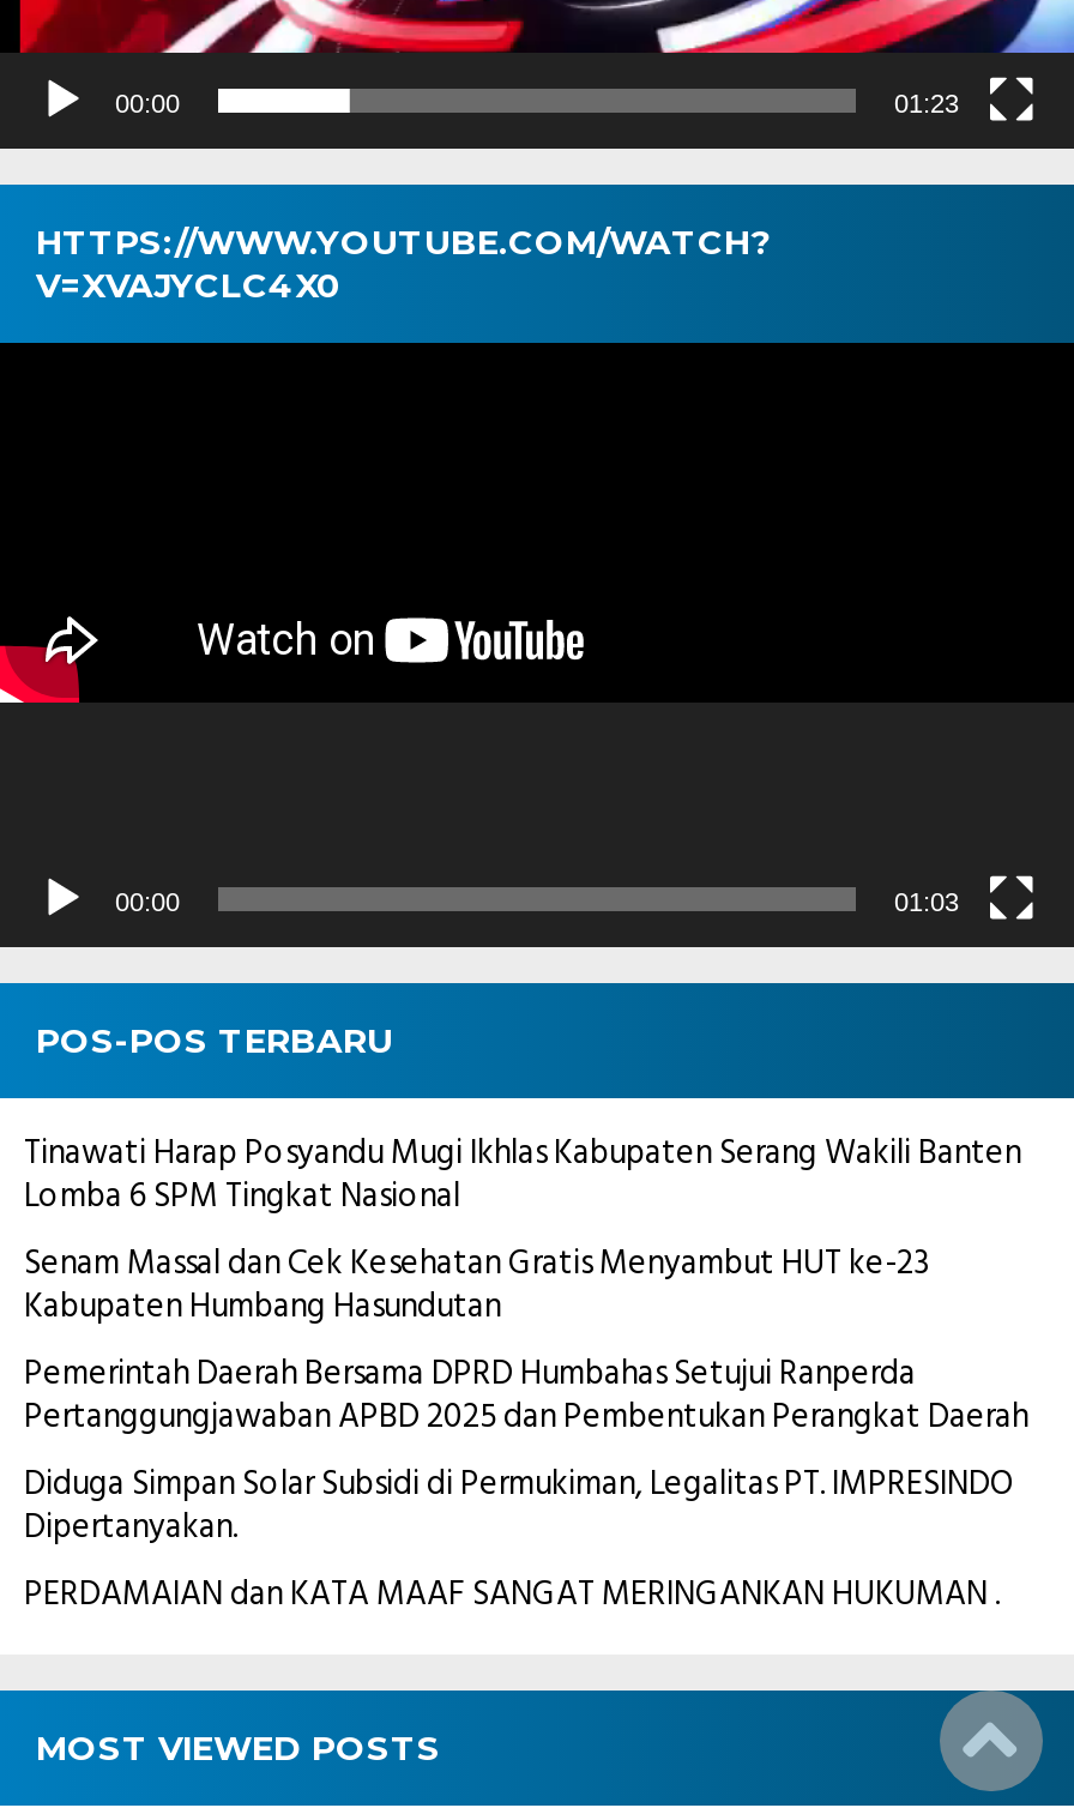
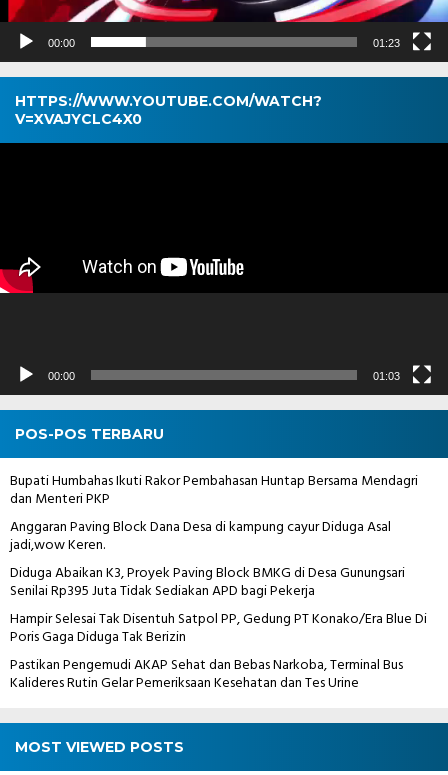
- Tinawati Harap Posyandu Mugi Ikhlas Kabupaten Serang Wakili Banten
- Lomba 6 SPM Tingkat Nasional
- Senam Massal dan Cek Kesehatan Gratis Menyambut HUT ke-23
- Kabupaten Humbang Hasundutan
- Pemerintah Daerah Bersama DPRD Humbahas Setujui Ranperda
- Pertanggungjawaban APBD 2025 dan Pembentukan Perangkat Daerah
- Diduga Simpan Solar Subsidi di Permukiman, Legalitas PT. IMPRESINDO
- Dipertanyakan.
- PERDAMAIAN dan KATA MAAF SANGAT MERINGANKAN HUKUMAN .
+ Bupati Humbahas Ikuti Rakor Pembahasan Huntap Bersama Mendagri
+ dan Menteri PKP
+ Anggaran Paving Block Dana Desa di kampung cayur Diduga Asal
+ jadi,wow Keren.
+ Diduga Abaikan K3, Proyek Paving Block BMKG di Desa Gunungsari
+ Senilai Rp395 Juta Tidak Sediakan APD bagi Pekerja
+ Hampir Selesai Tak Disentuh Satpol PP, Gedung PT Konako/Era Blue Di
+ Poris Gaga Diduga Tak Berizin
+ Pastikan Pengemudi AKAP Sehat dan Bebas Narkoba, Terminal Bus
+ Kalideres Rutin Gelar Pemeriksaan Kesehatan dan Tes Urine

- [image]
